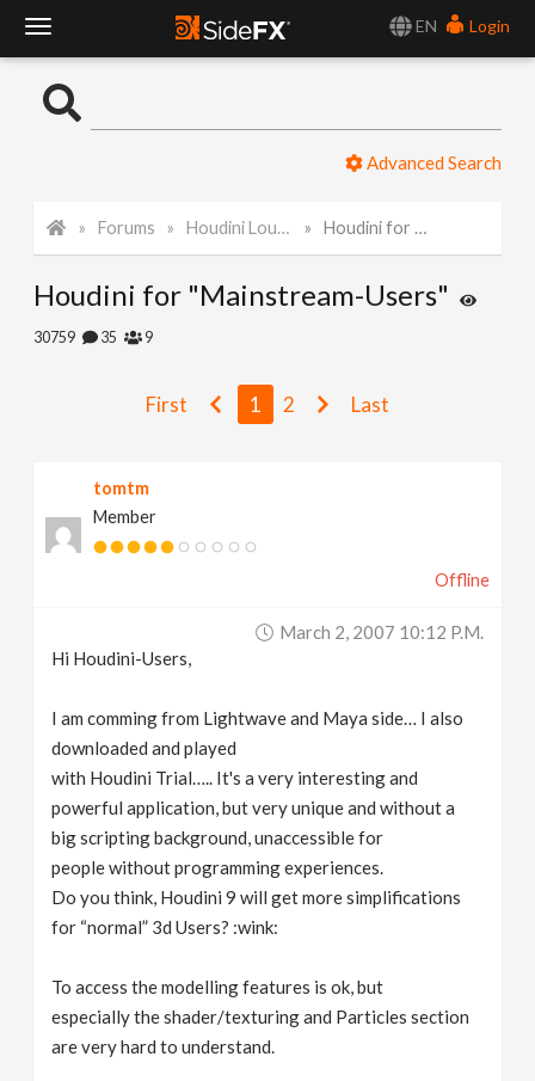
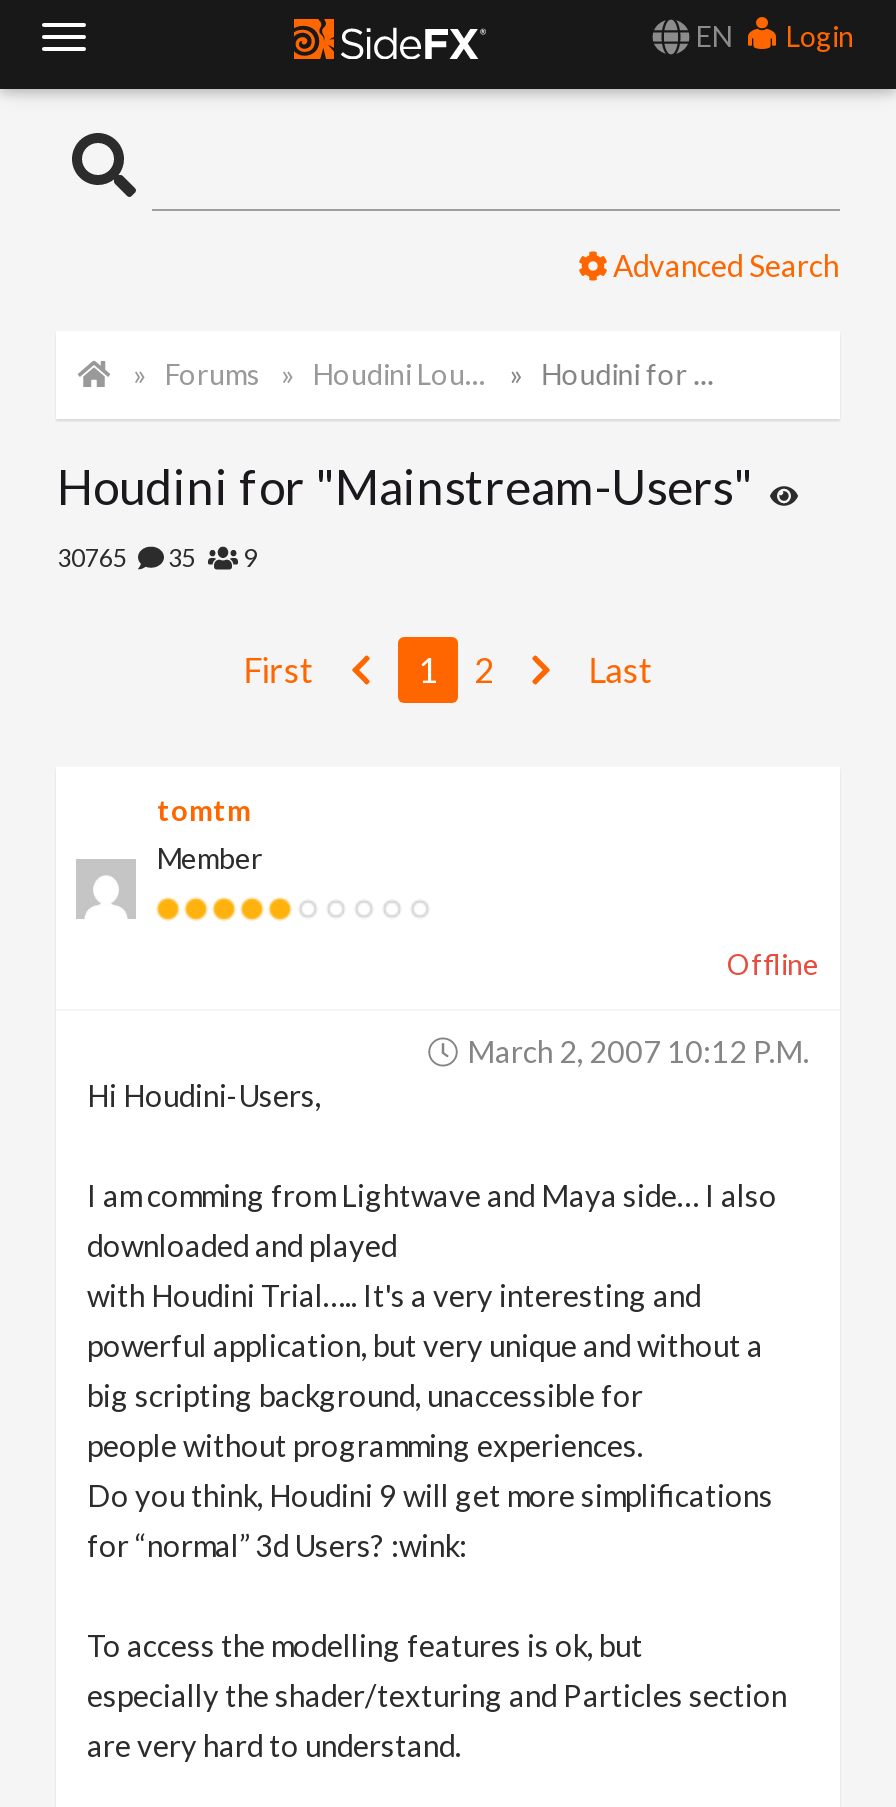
- 30759 35 9
+ 30765 35 9
